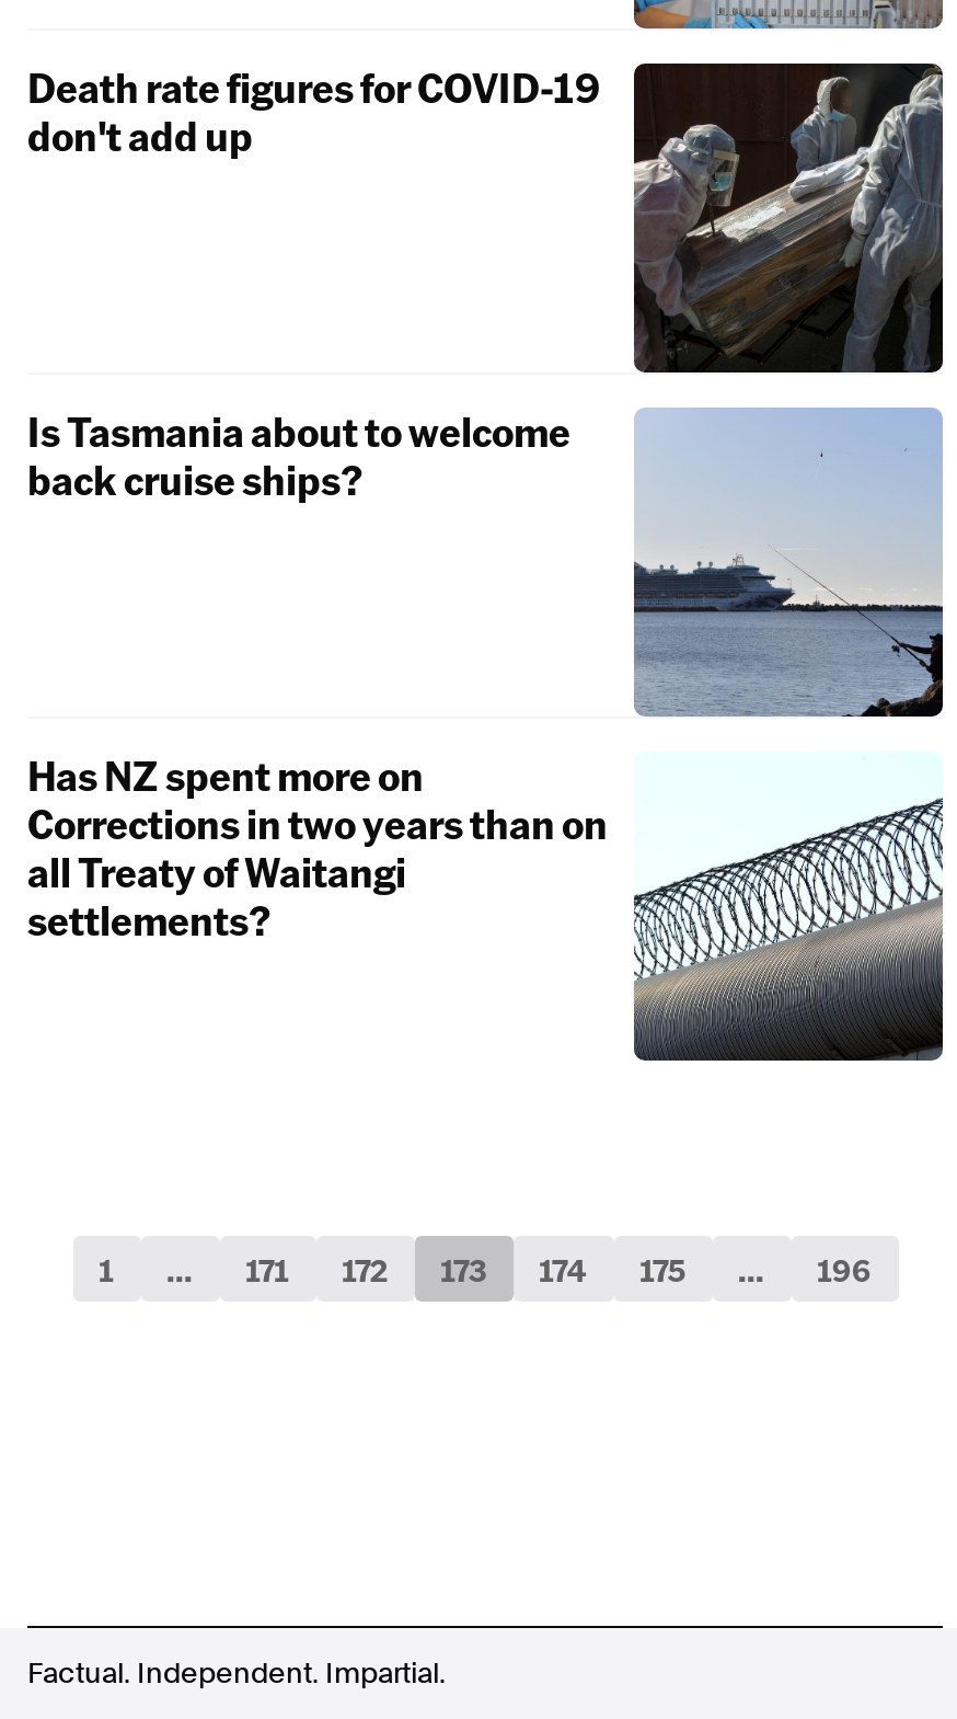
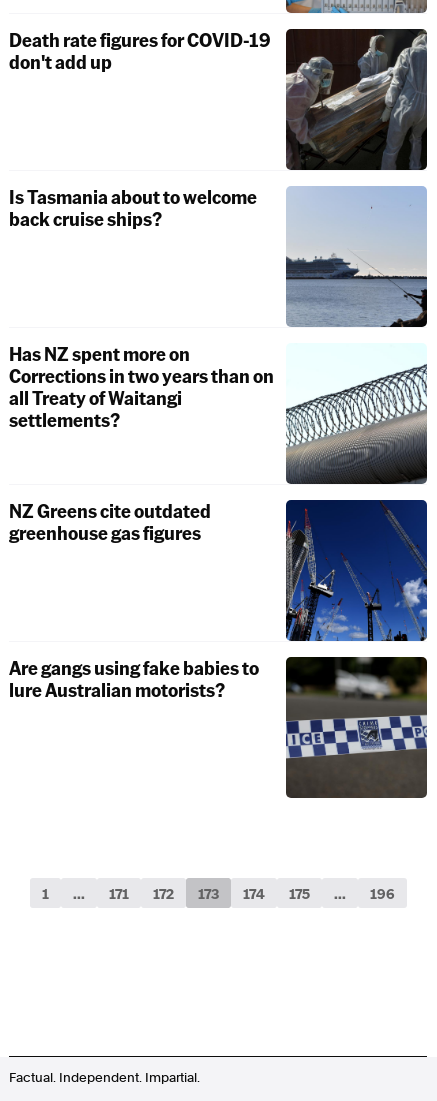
+ NZ Greens cite outdated
+ greenhouse gas figures

+ [image]
+ Are gangs using fake babies to
+ lure Australian motorists?

+ [image]
